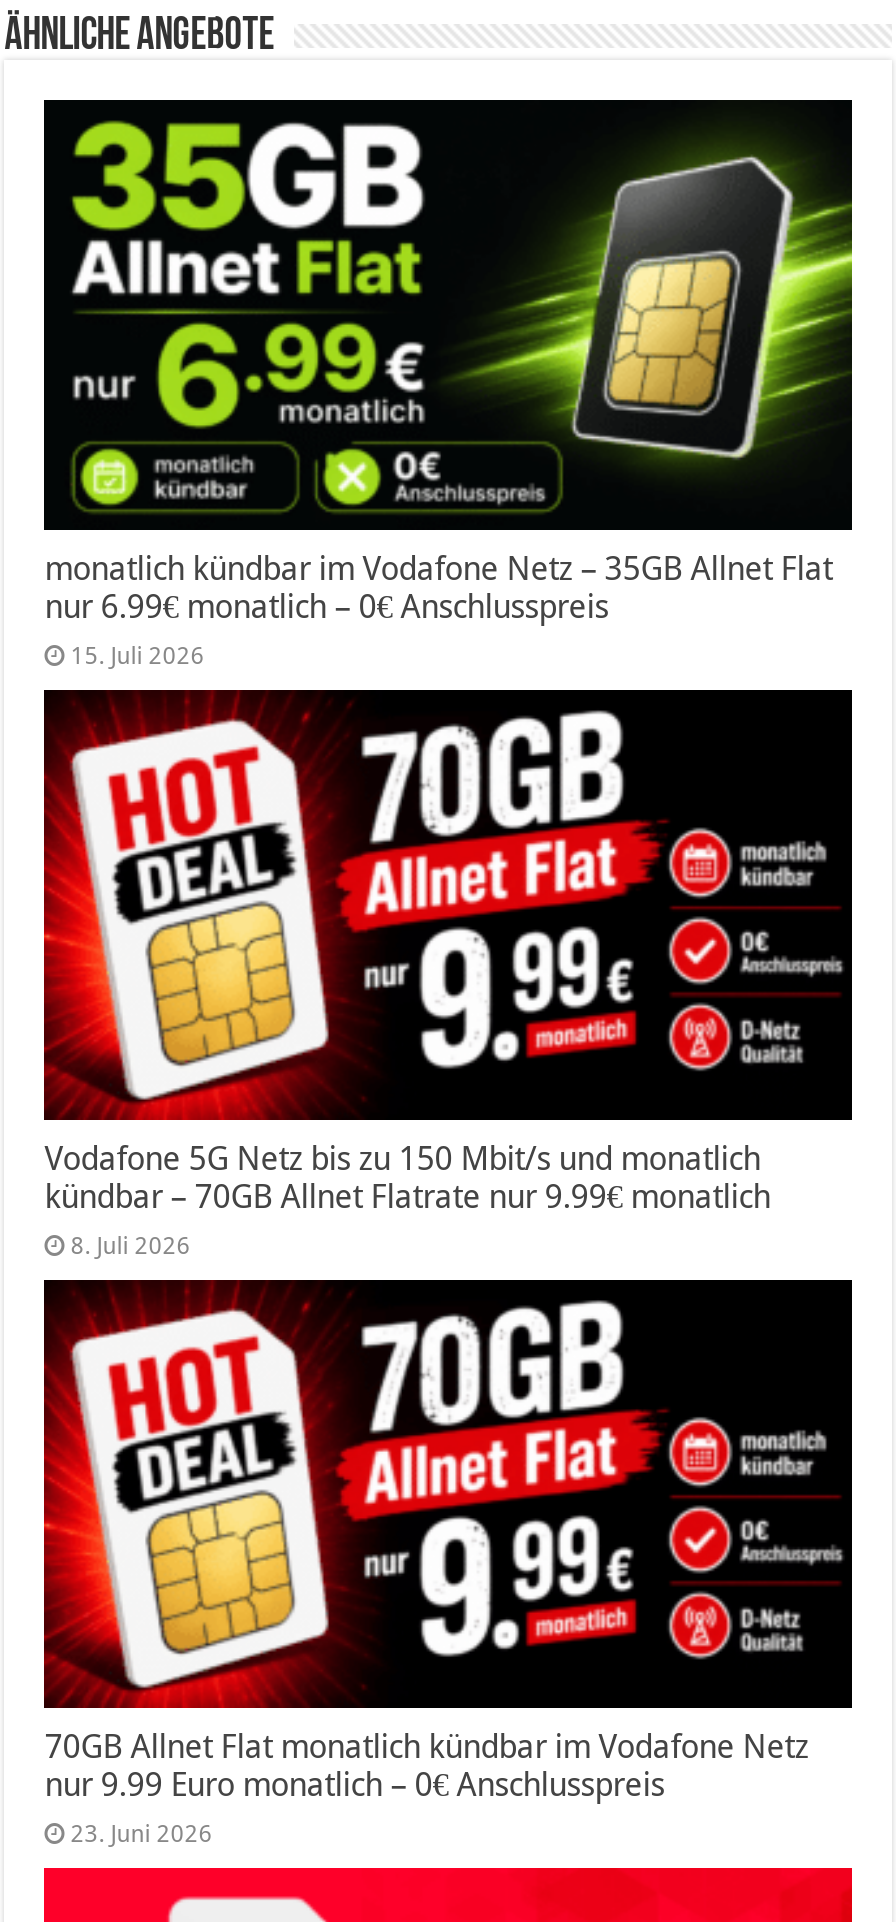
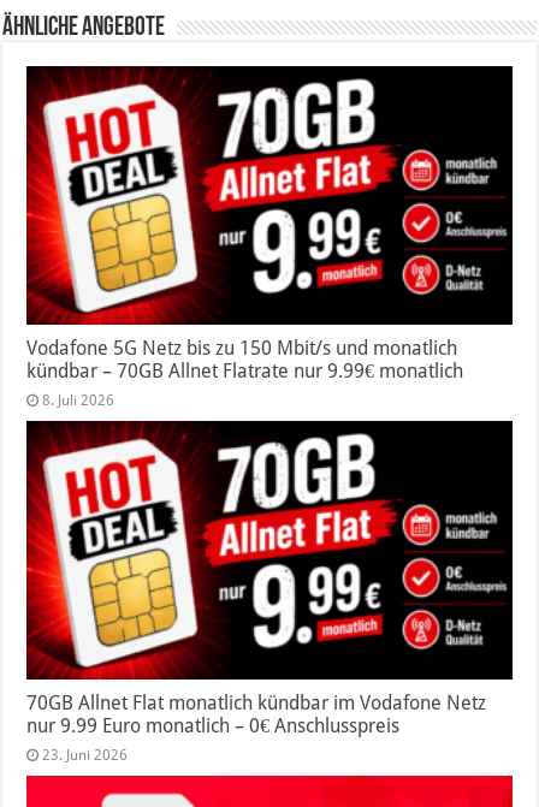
- [image]
- monatlich kündbar im Vodafone Netz – 35GB Allnet Flat
- nur 6.99€ monatlich – 0€ Anschlusspreis
- 15. Juli 2026
